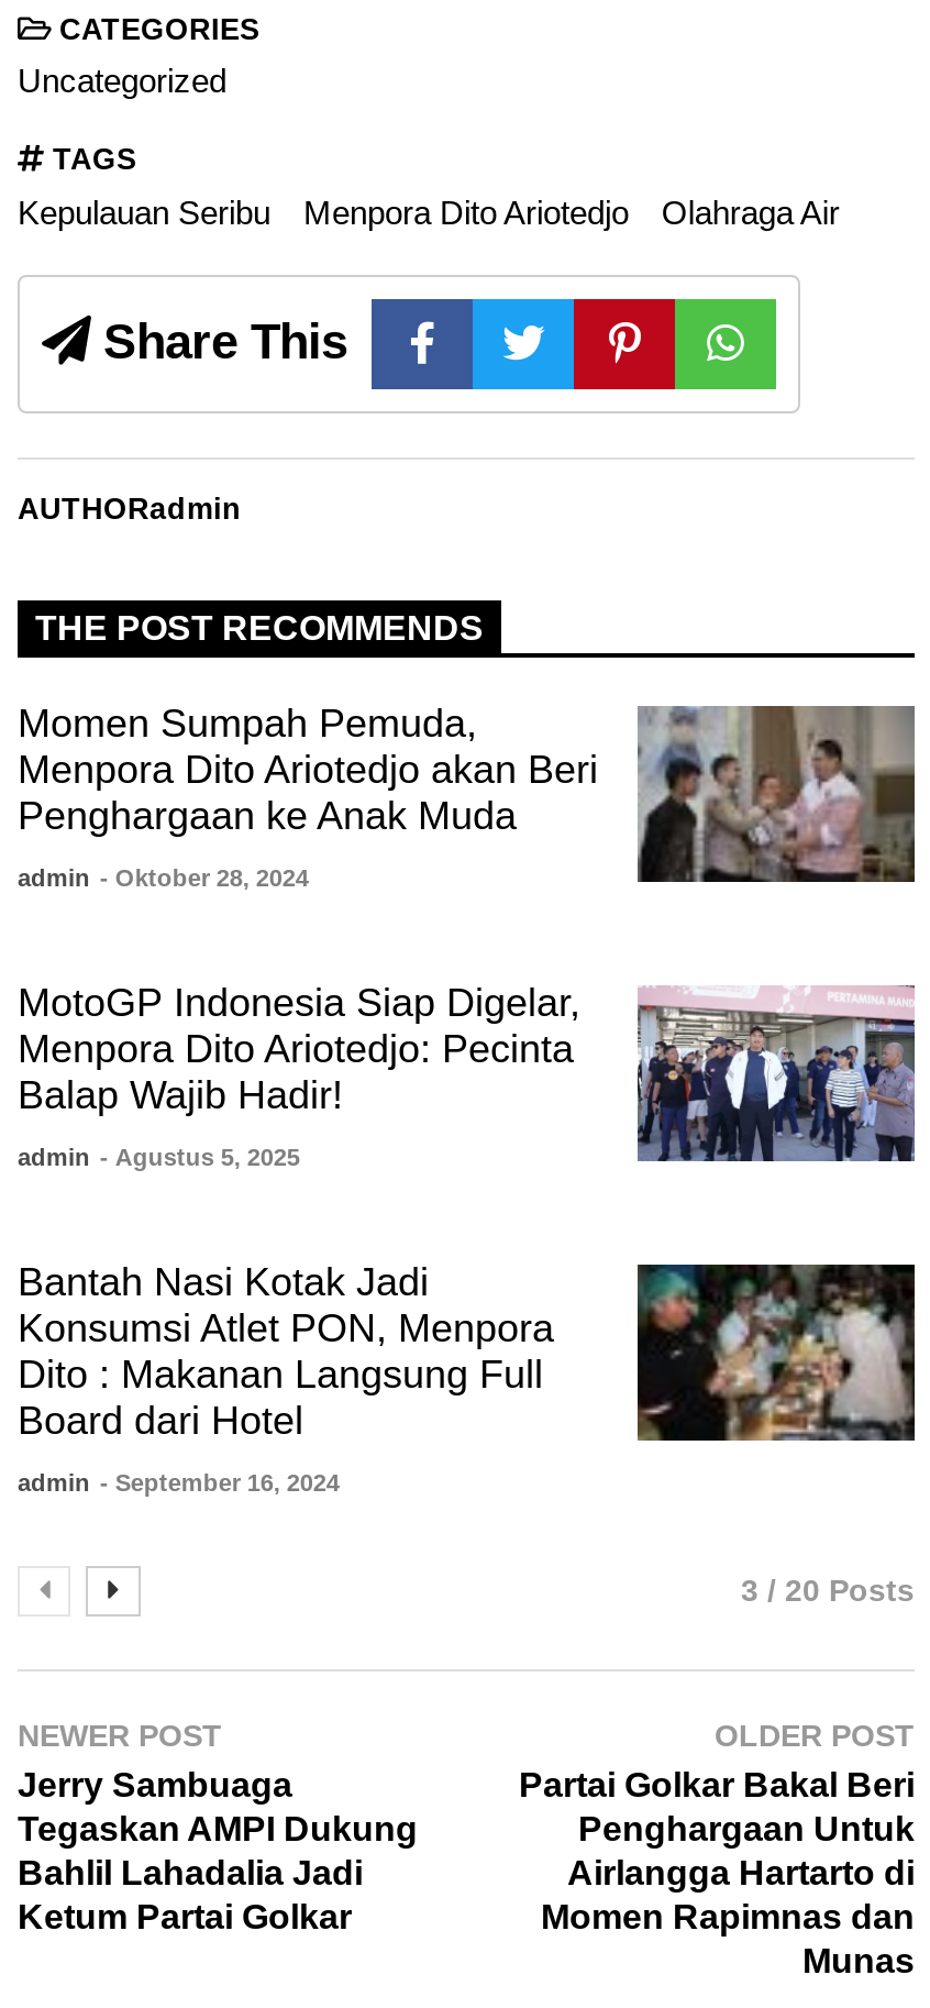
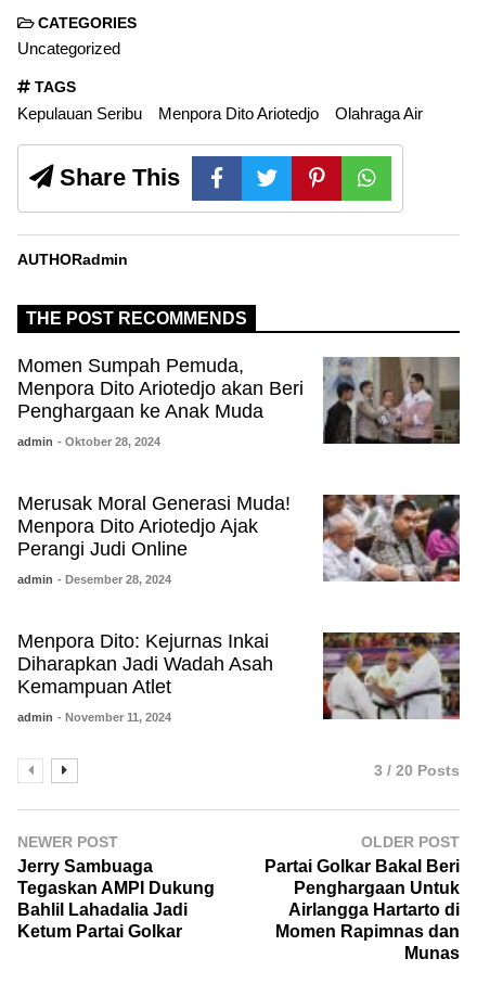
- [image]
- MotoGP Indonesia Siap Digelar,
- Menpora Dito Ariotedjo: Pecinta
- Balap Wajib Hadir!
+ [image]
+ Merusak Moral Generasi Muda!
+ Menpora Dito Ariotedjo Ajak
+ Perangi Judi Online

- admin - Agustus 5, 2025
+ admin - Desember 28, 2024

- Bantah Nasi Kotak Jadi
- Konsumsi Atlet PON, Menpora
- Dito : Makanan Langsung Full
- Board dari Hotel
+ Menpora Dito: Kejurnas Inkai
+ Diharapkan Jadi Wadah Asah
+ Kemampuan Atlet

- [image]
+ [image]

- admin - September 16, 2024
+ admin - November 11, 2024
